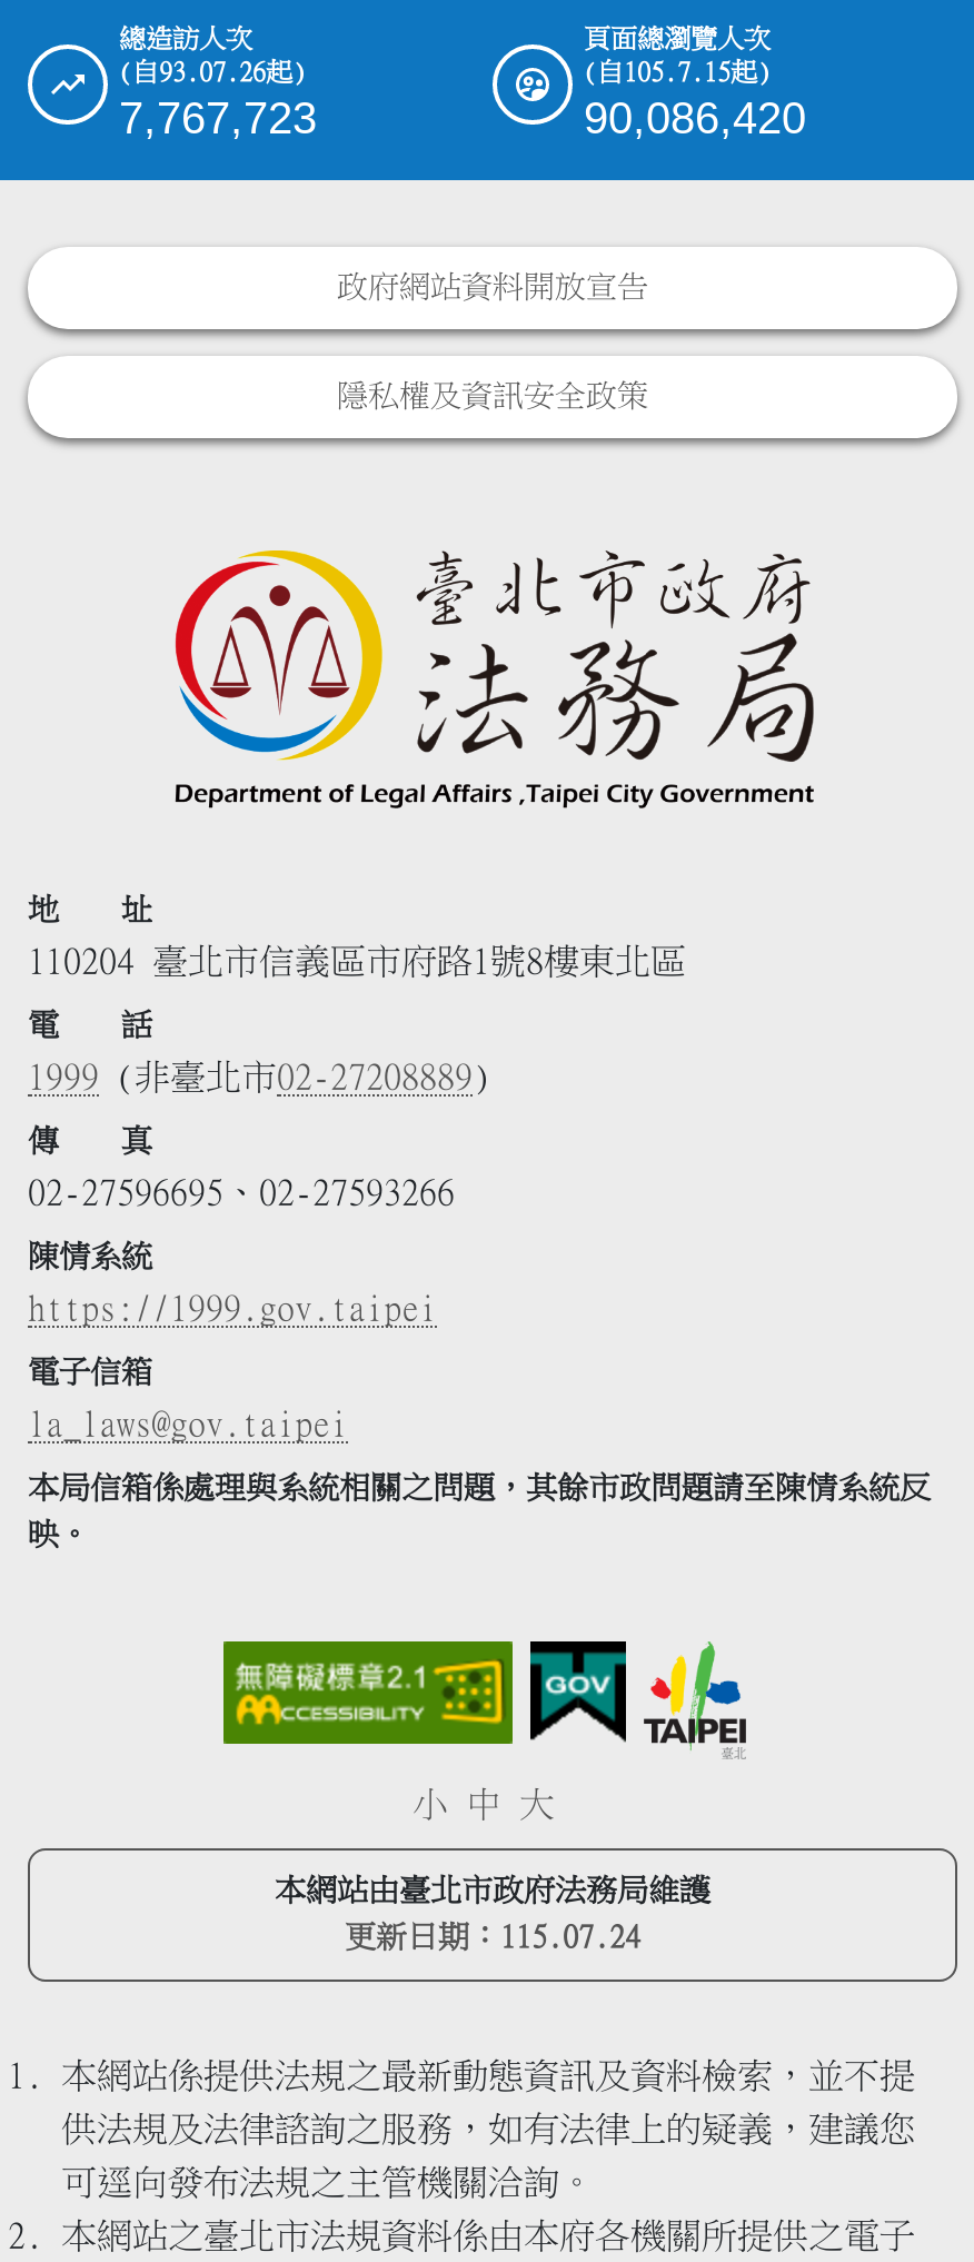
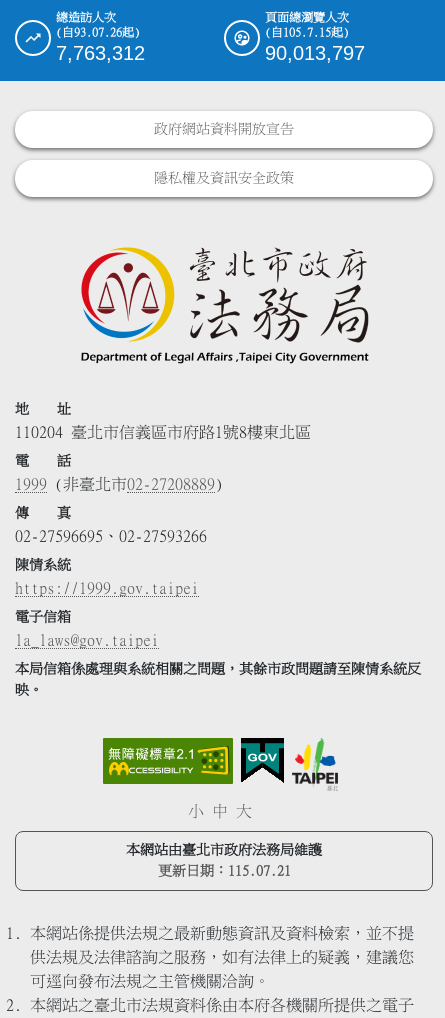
- 7,767,723
+ 7,763,312

- 90,086,420
+ 90,013,797

- 更新日期：115.07.24
+ 更新日期：115.07.21
